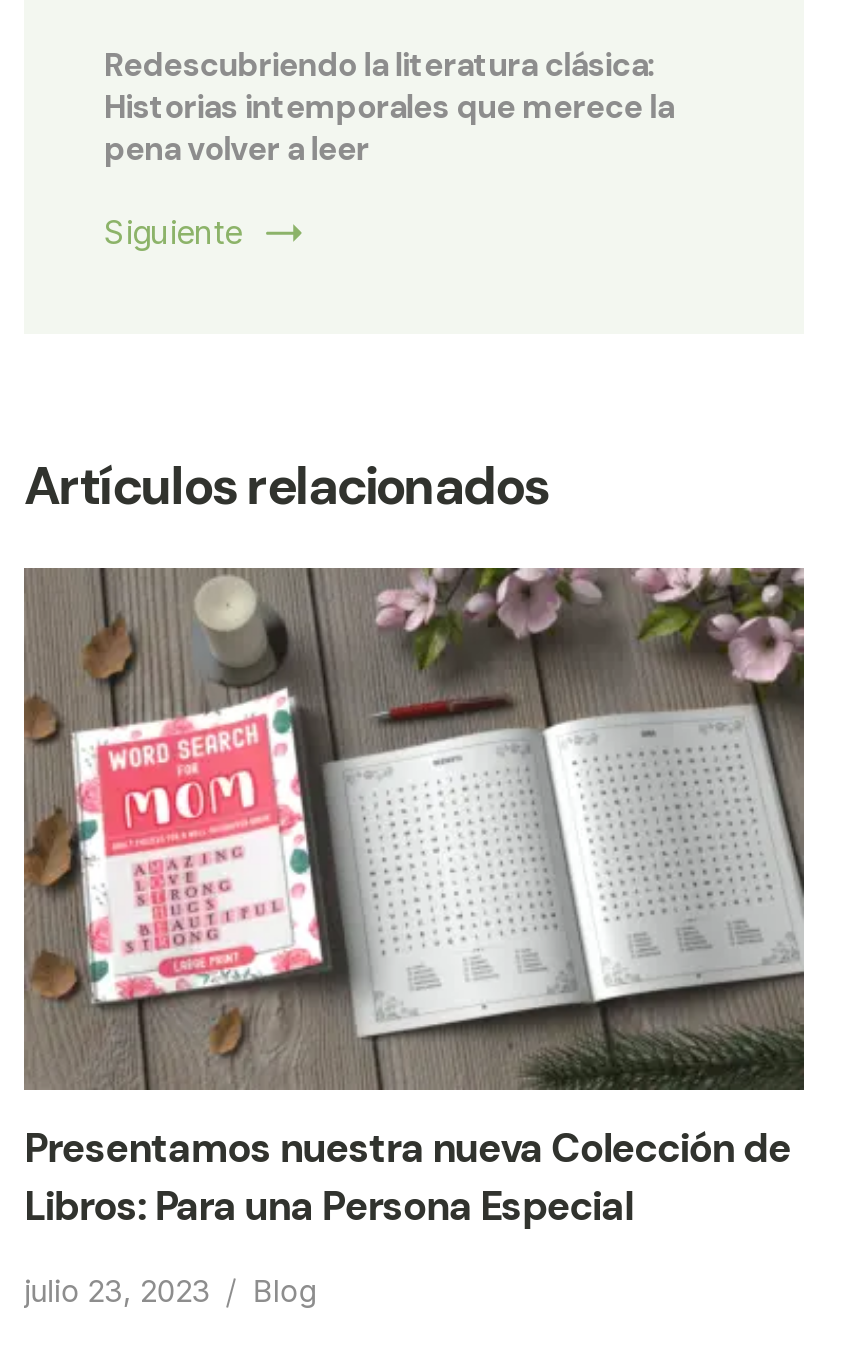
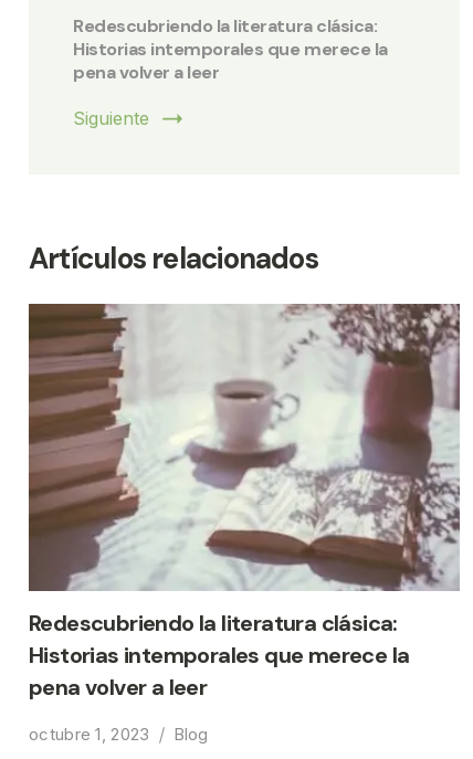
- [image]
- Presentamos nuestra nueva Colección de
- Libros: Para una Persona Especial
+ [image]
+ Redescubriendo la literatura clásica:
+ Historias intemporales que merece la
+ pena volver a leer

- julio 23, 2023 Blog
+ octubre 1, 2023 Blog
